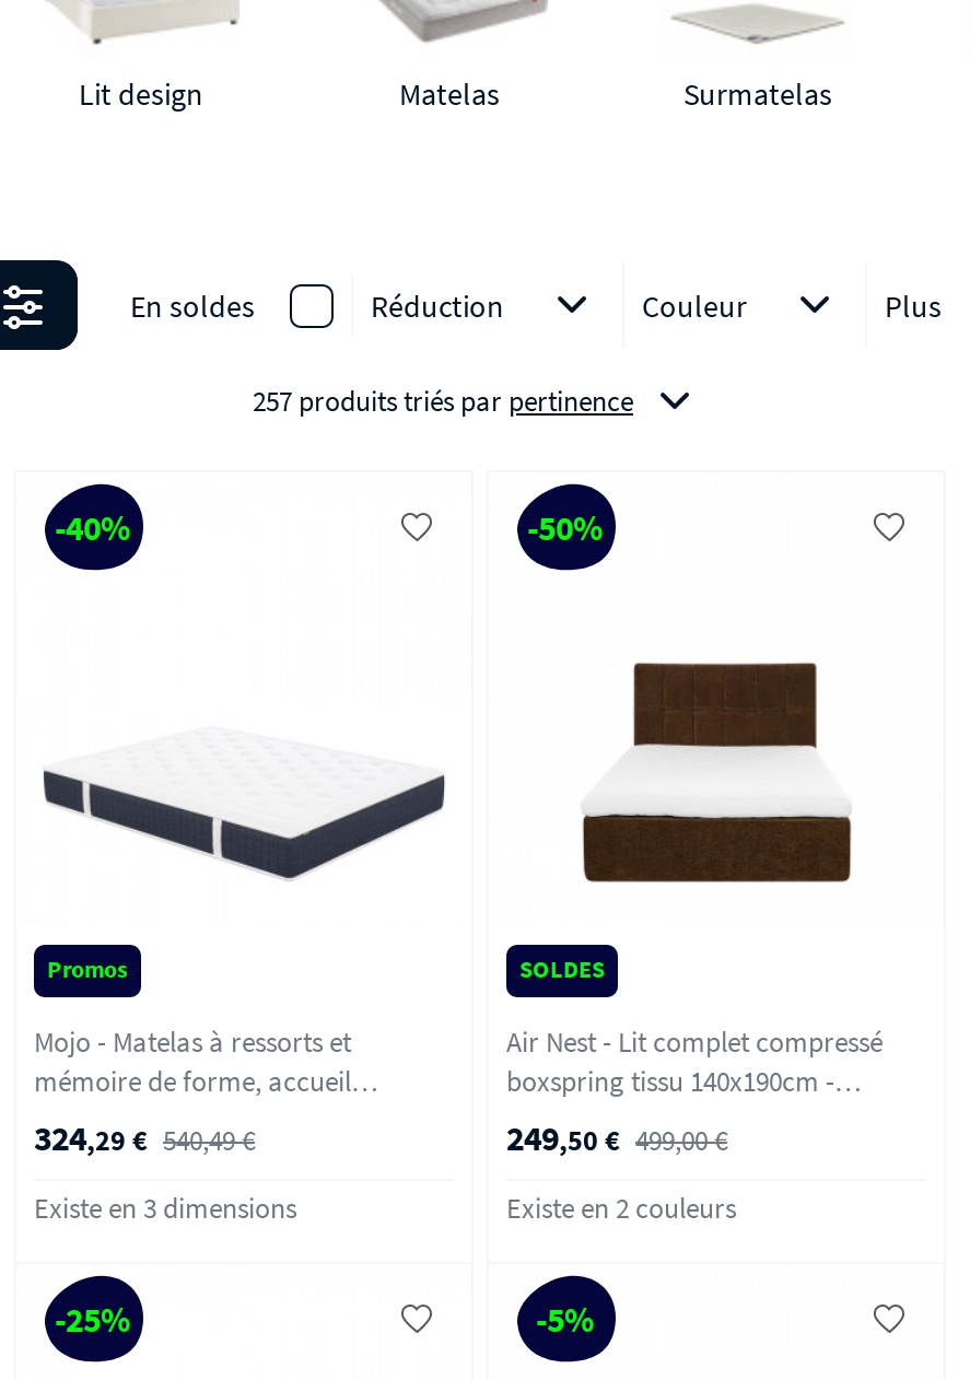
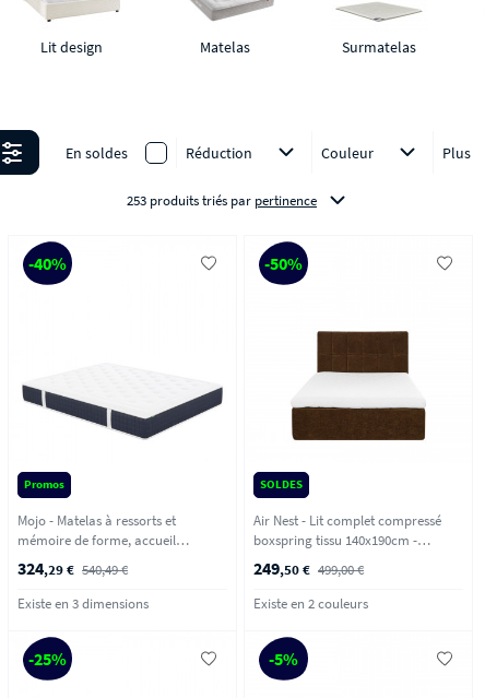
- 257 produits triés par pertinence
+ 253 produits triés par pertinence
